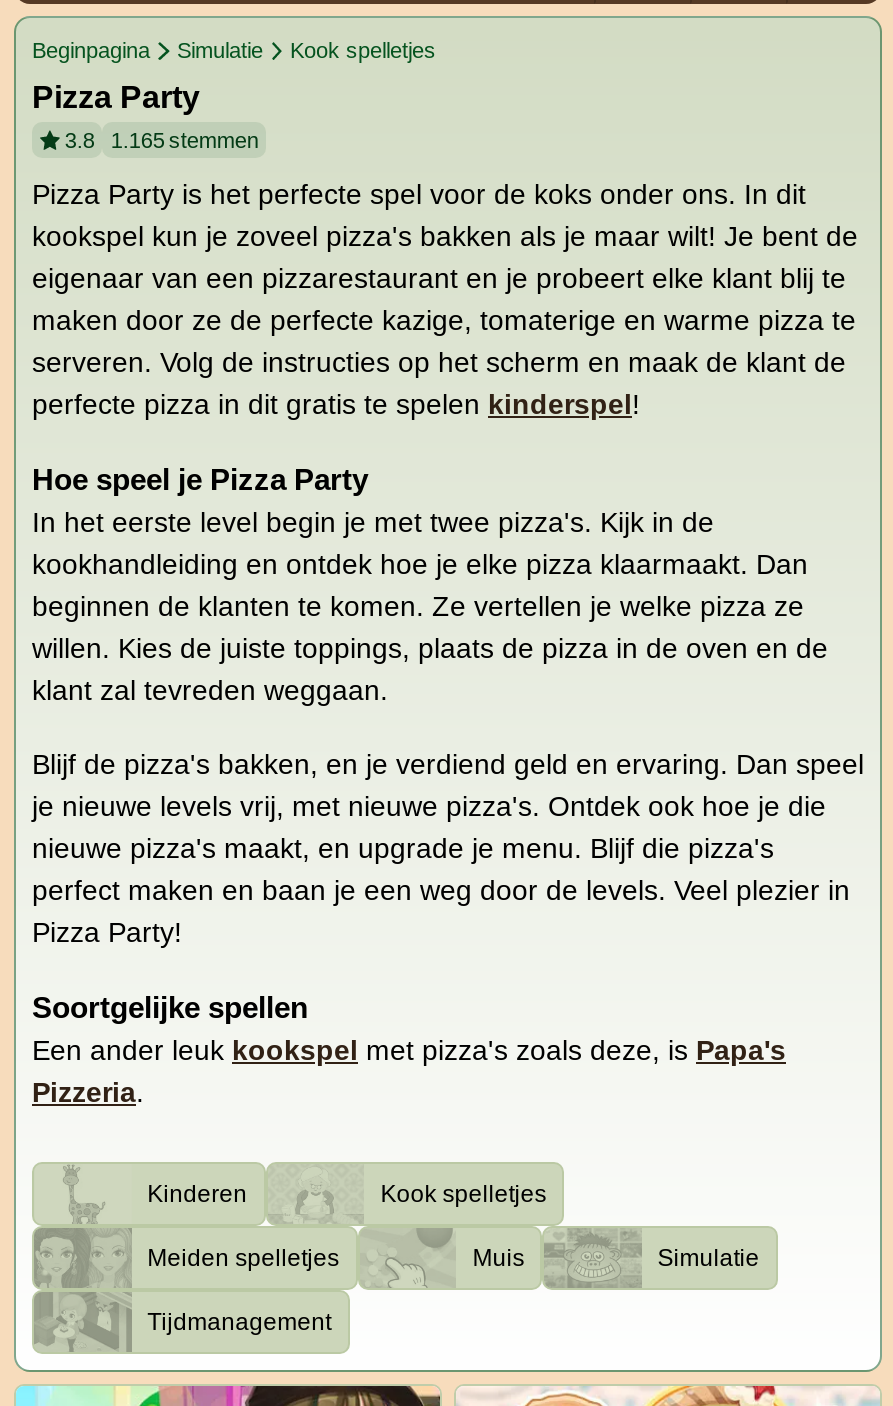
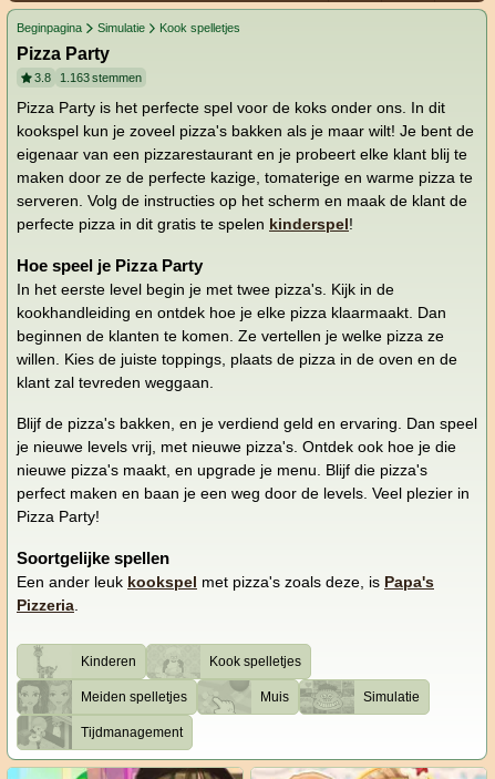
- 3.8 1.165 stemmen
+ 3.8 1.163 stemmen
